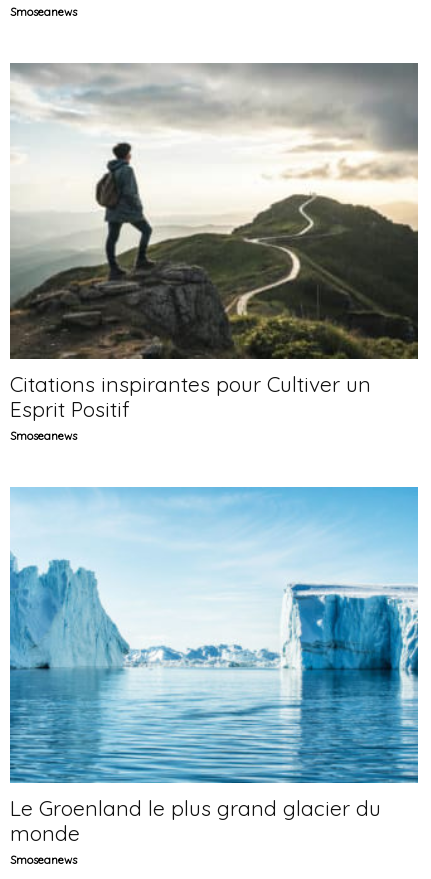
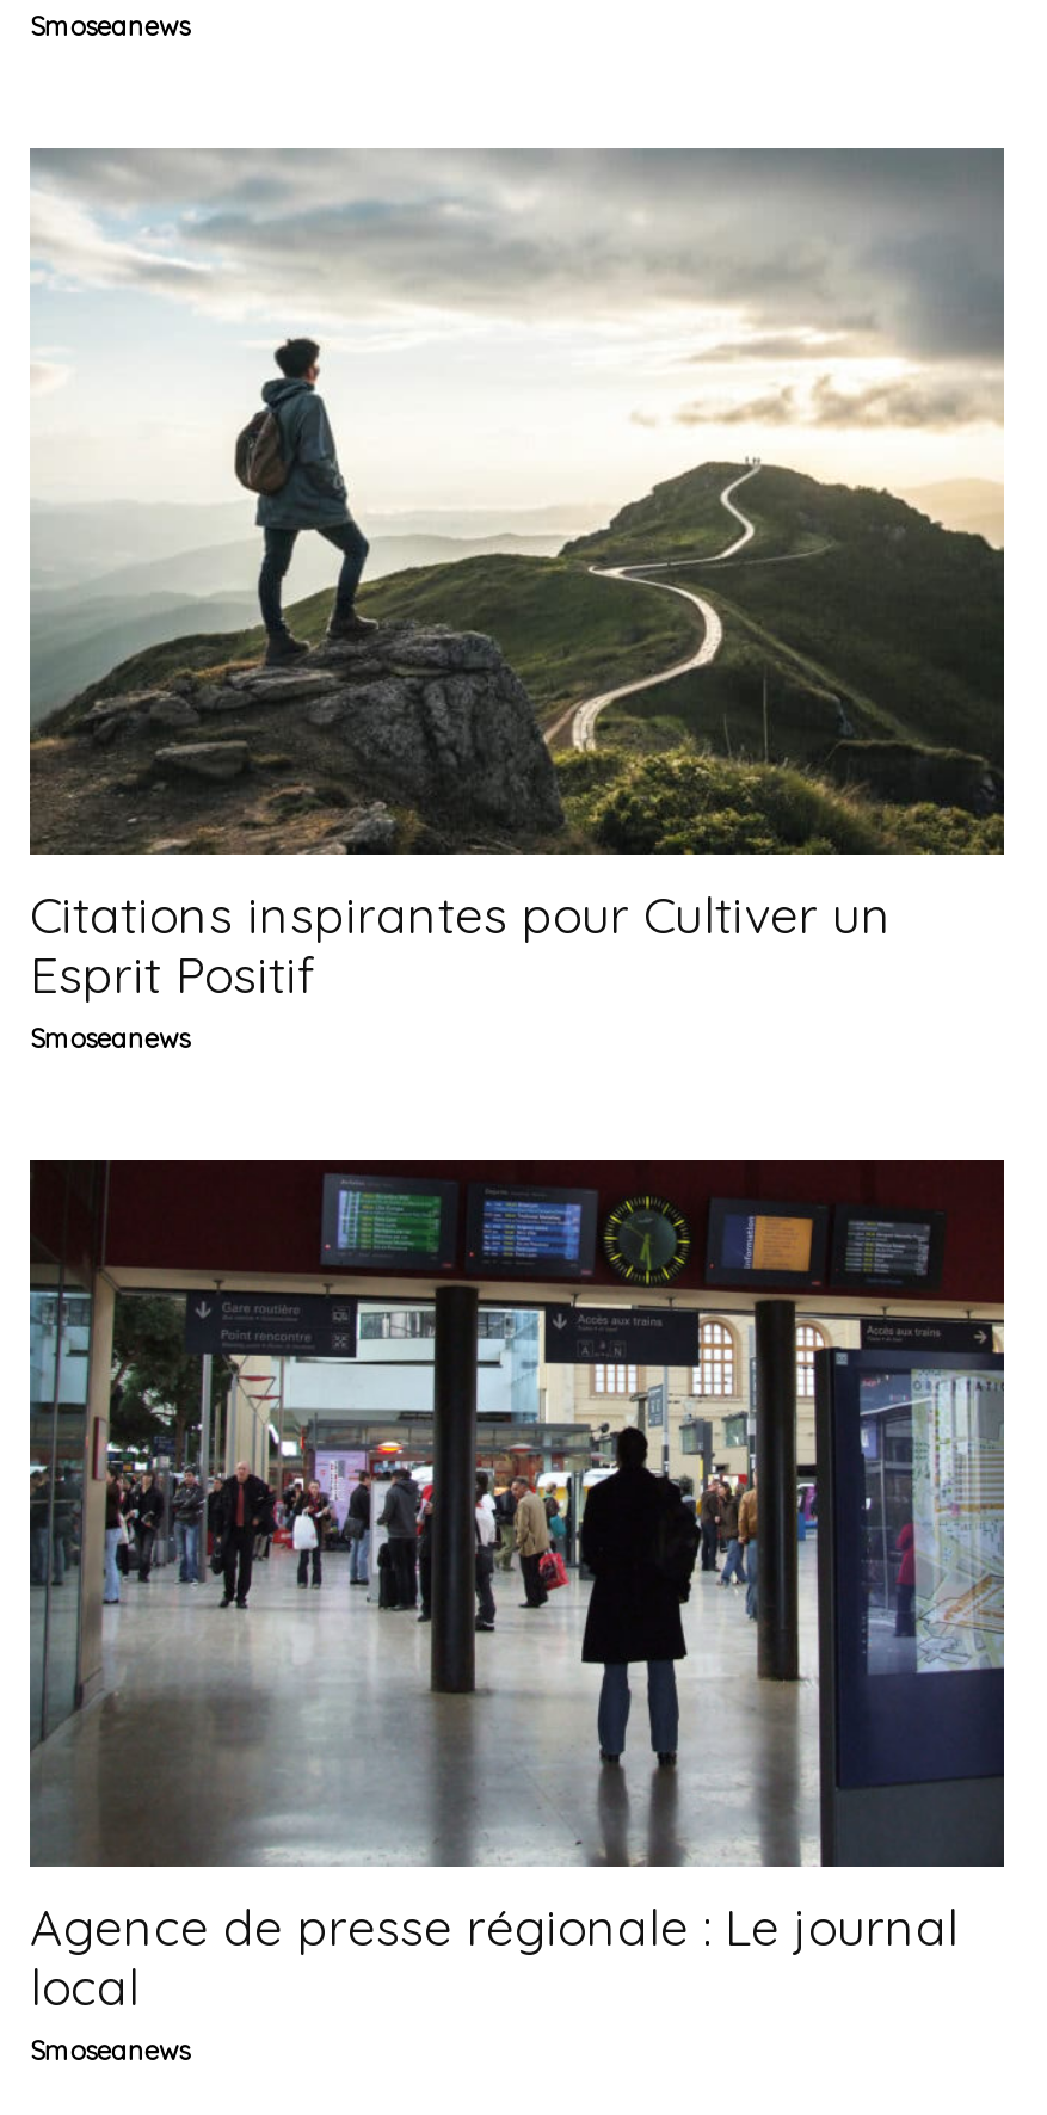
- [image]
- Le Groenland le plus grand glacier du
- monde
+ [image]
+ Agence de presse régionale : Le journal
+ local
